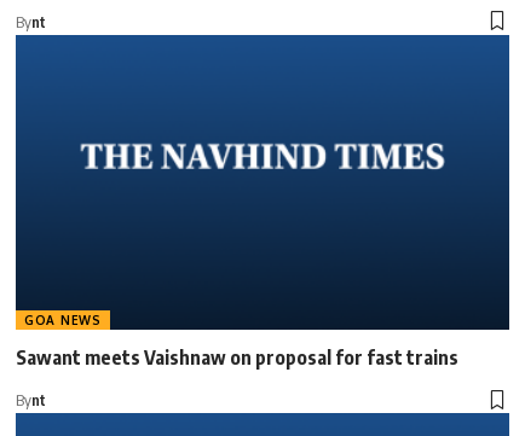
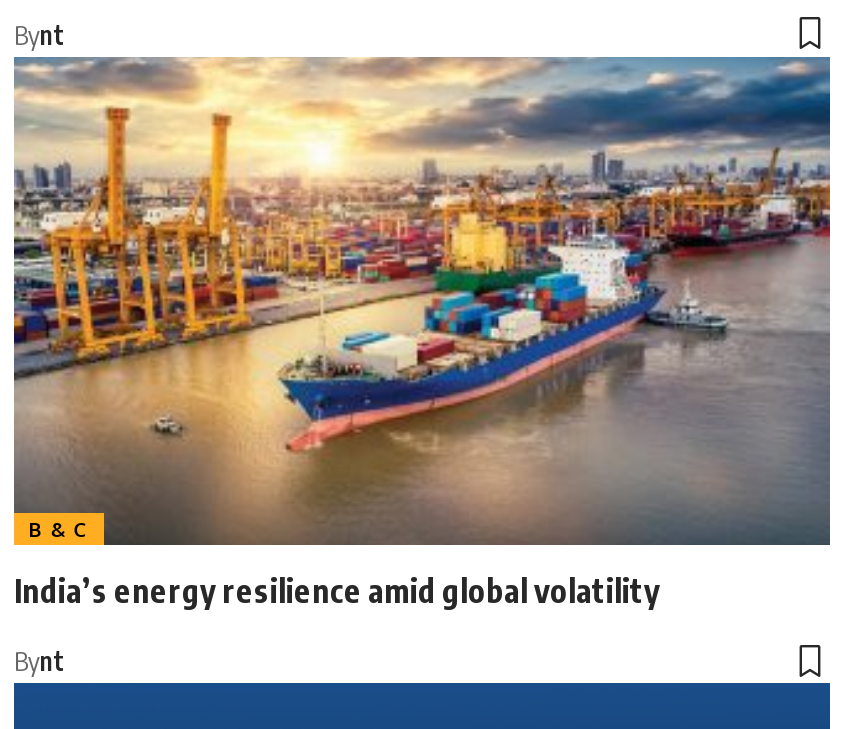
- [image]
- GOA NEWS
+ [image]
+ B & C

- Sawant meets Vaishnaw on proposal for fast trains
+ India’s energy resilience amid global volatility
